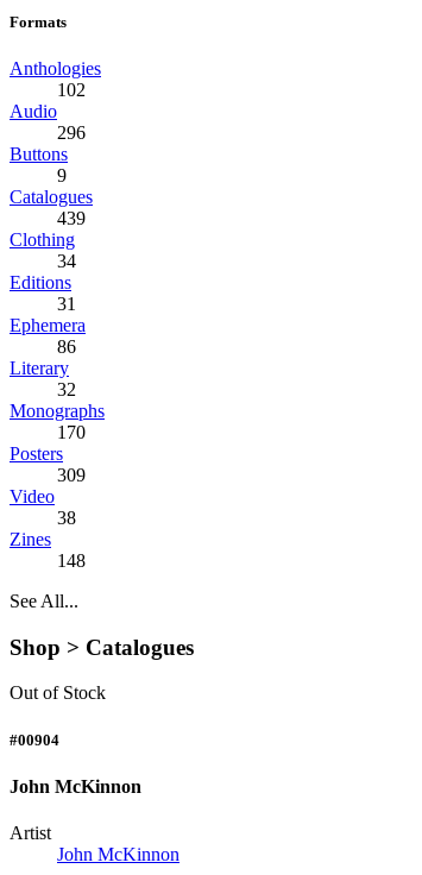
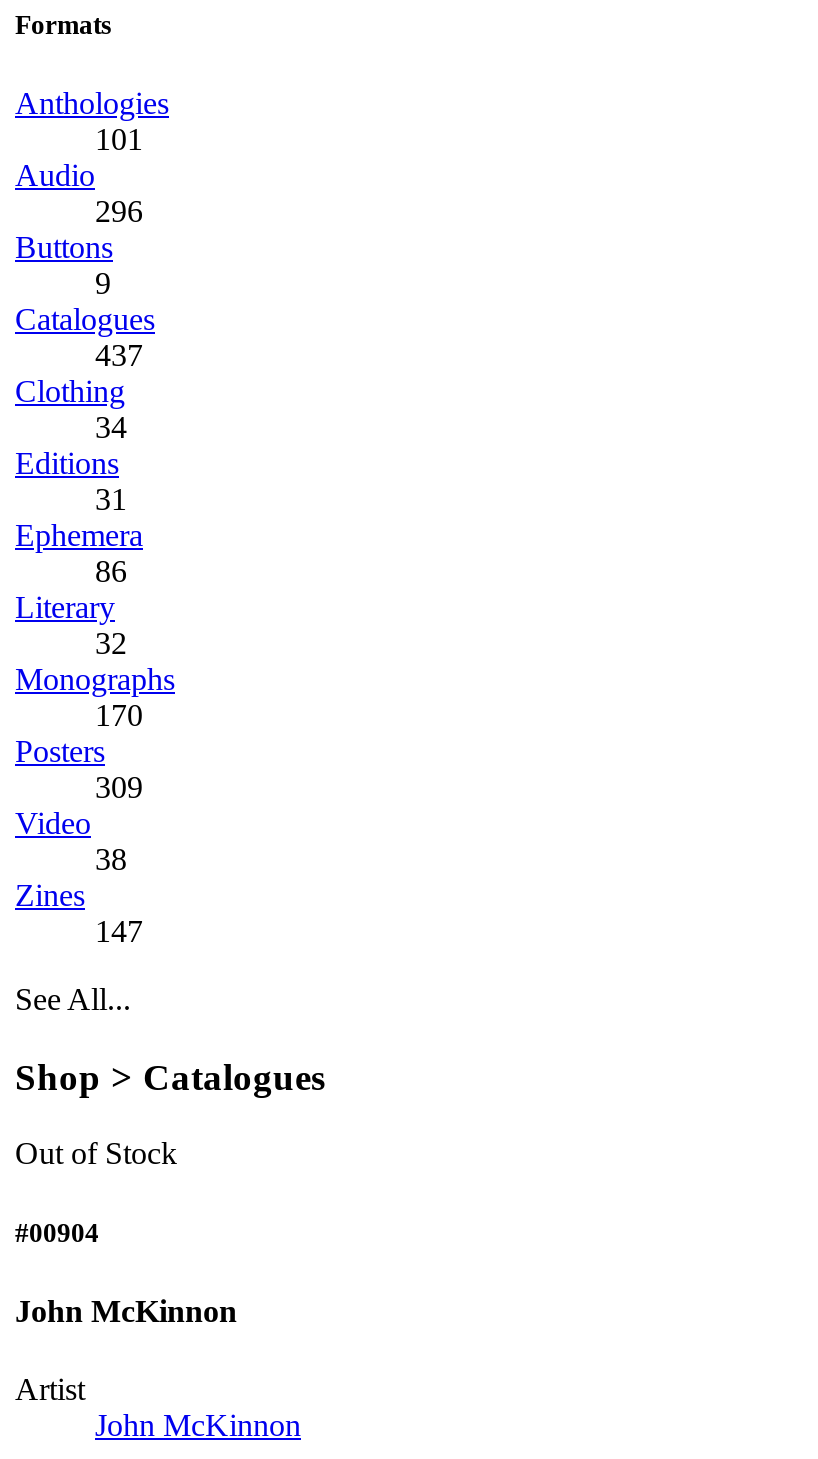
- 102
+ 101

- 439
+ 437

- 148
+ 147
